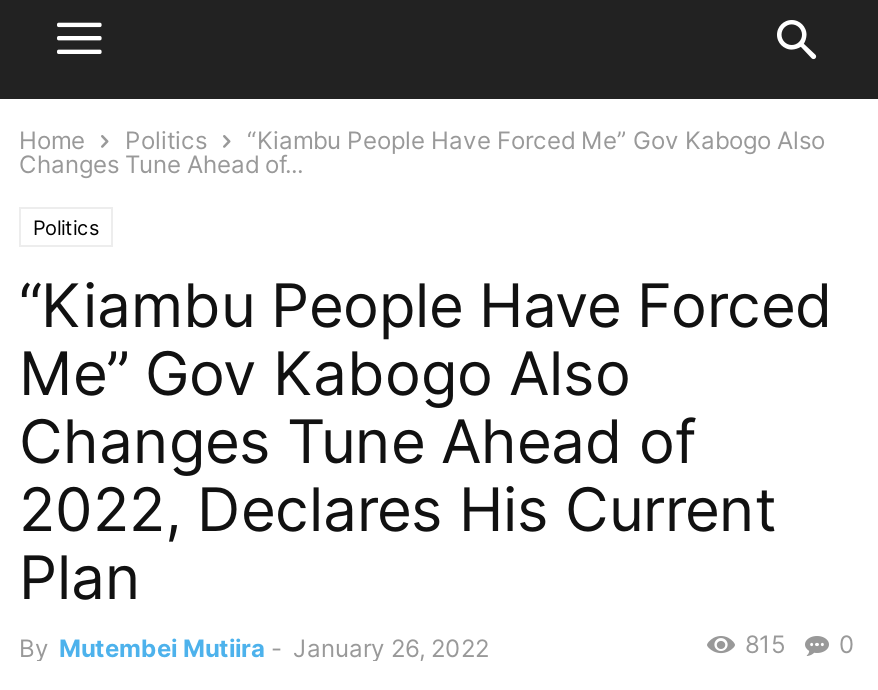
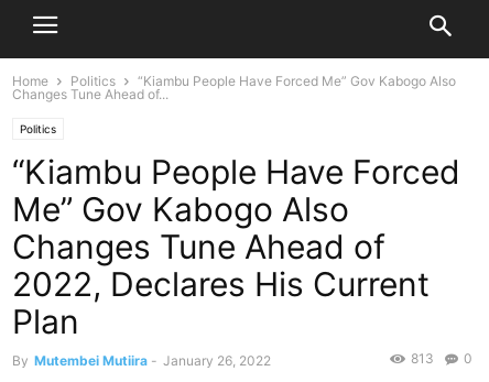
- 815 0
+ 813 0
